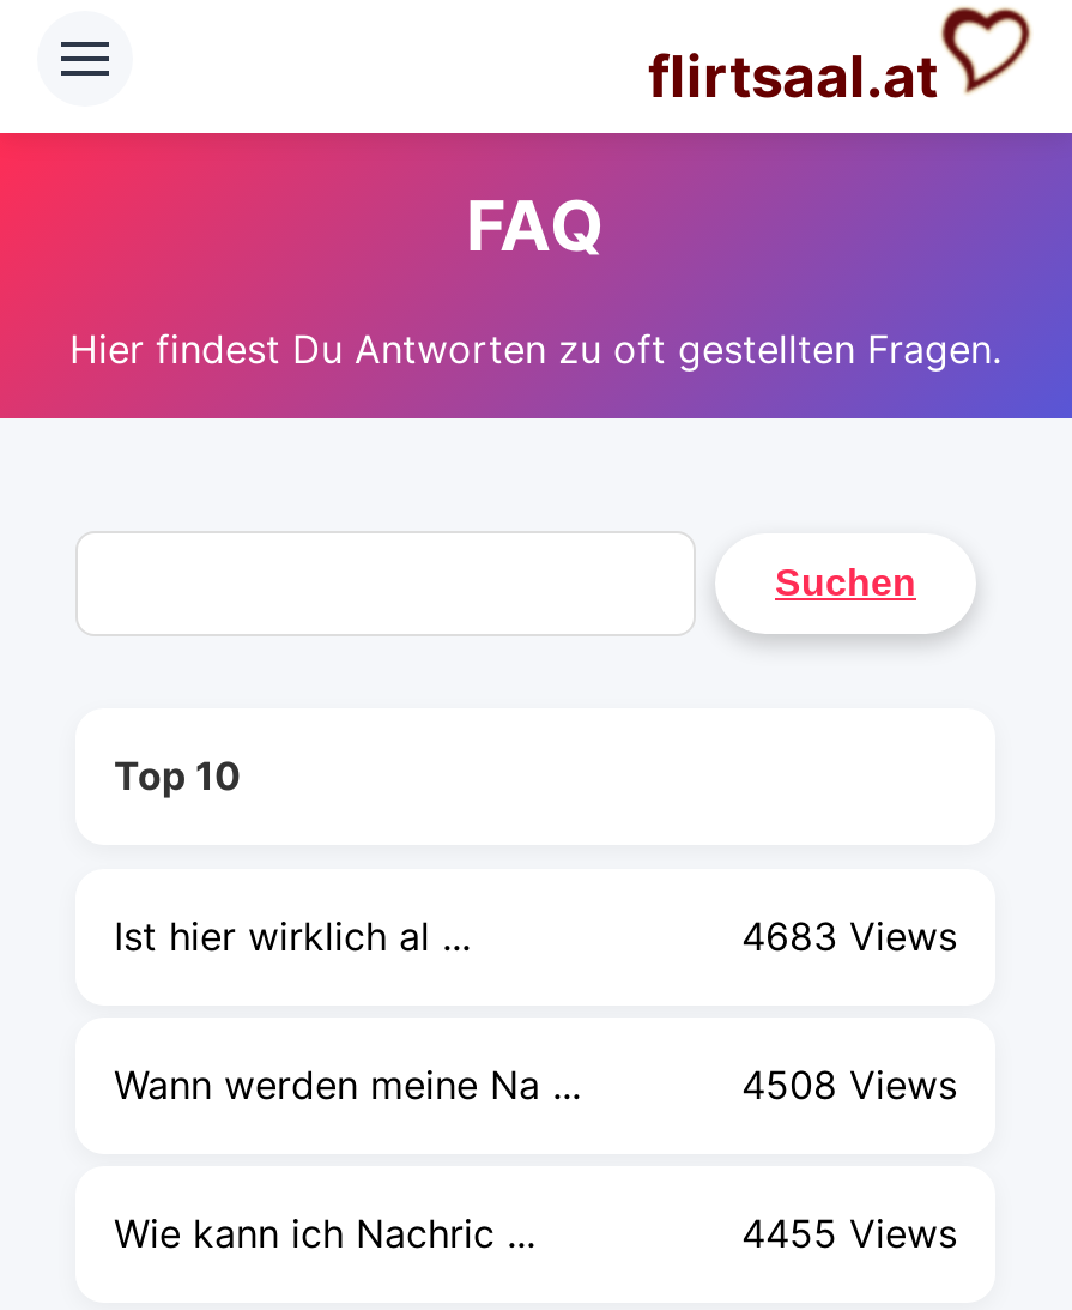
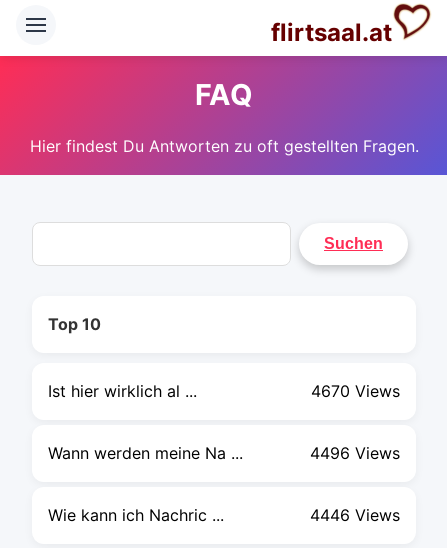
- 4683 Views
+ 4670 Views

- 4508 Views
+ 4496 Views

- 4455 Views
+ 4446 Views
